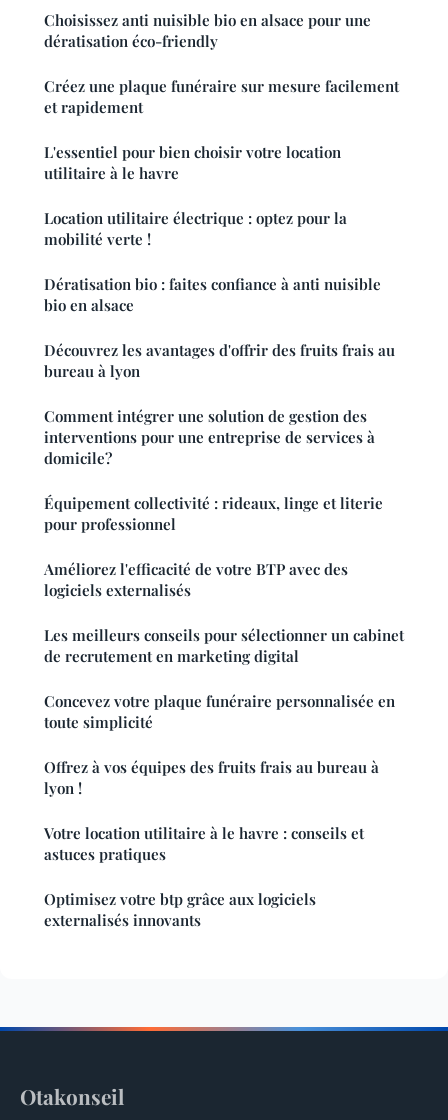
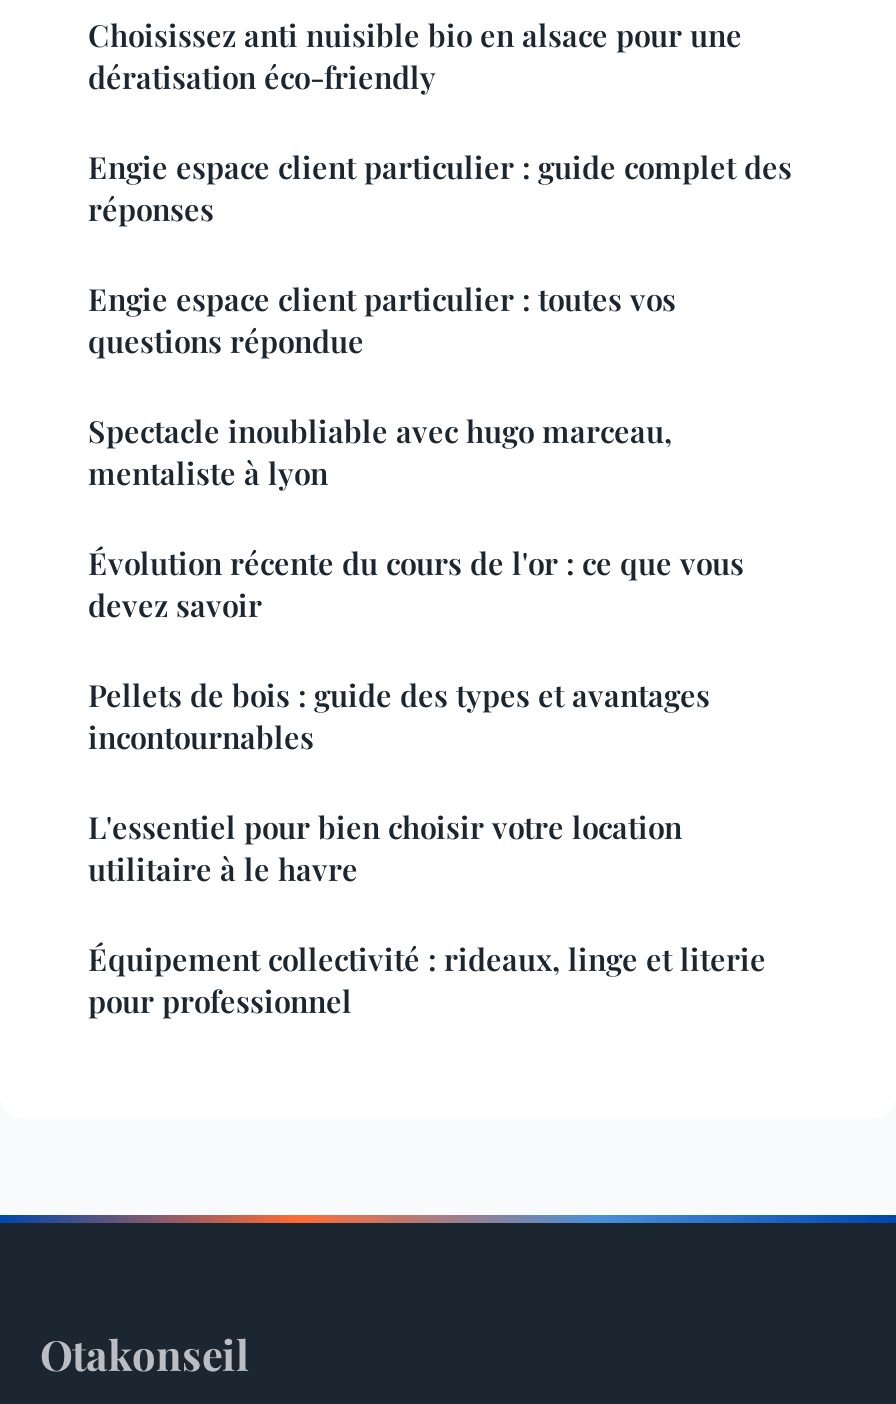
- Créez une plaque funéraire sur mesure facilement
- et rapidement
+ Engie espace client particulier : guide complet des
+ réponses
+ Engie espace client particulier : toutes vos
+ questions répondue
+ Spectacle inoubliable avec hugo marceau,
+ mentaliste à lyon
+ Évolution récente du cours de l'or : ce que vous
+ devez savoir
+ Pellets de bois : guide des types et avantages
+ incontournables

moved down: L'essentiel pour bien choisir votre location | utilitaire à le havre

- Location utilitaire électrique : optez pour la
- mobilité verte !
- Dératisation bio : faites confiance à anti nuisible
- bio en alsace
- Découvrez les avantages d'offrir des fruits frais au
- bureau à lyon
- Comment intégrer une solution de gestion des
- interventions pour une entreprise de services à
- domicile?

- Améliorez l'efficacité de votre BTP avec des
- logiciels externalisés
- Les meilleurs conseils pour sélectionner un cabinet
- de recrutement en marketing digital
- Concevez votre plaque funéraire personnalisée en
- toute simplicité
- Offrez à vos équipes des fruits frais au bureau à
- lyon !
- Votre location utilitaire à le havre : conseils et
- astuces pratiques
- Optimisez votre btp grâce aux logiciels
- externalisés innovants
